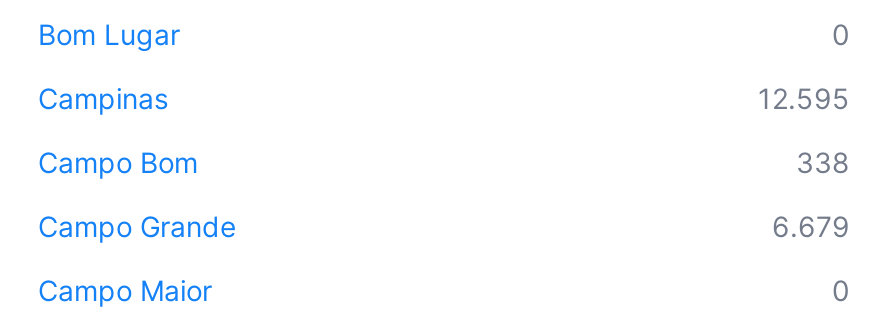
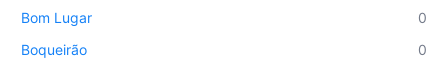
- Campinas
- 12.595
- Campo Bom
- 338
- Campo Grande
- 6.679
- Campo Maior
+ Boqueirão
